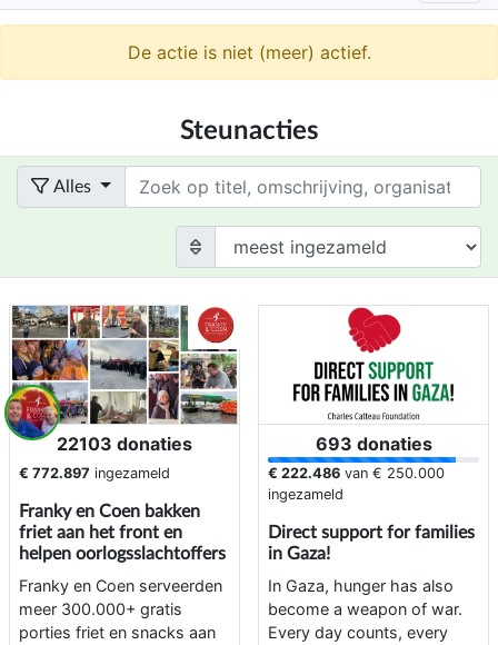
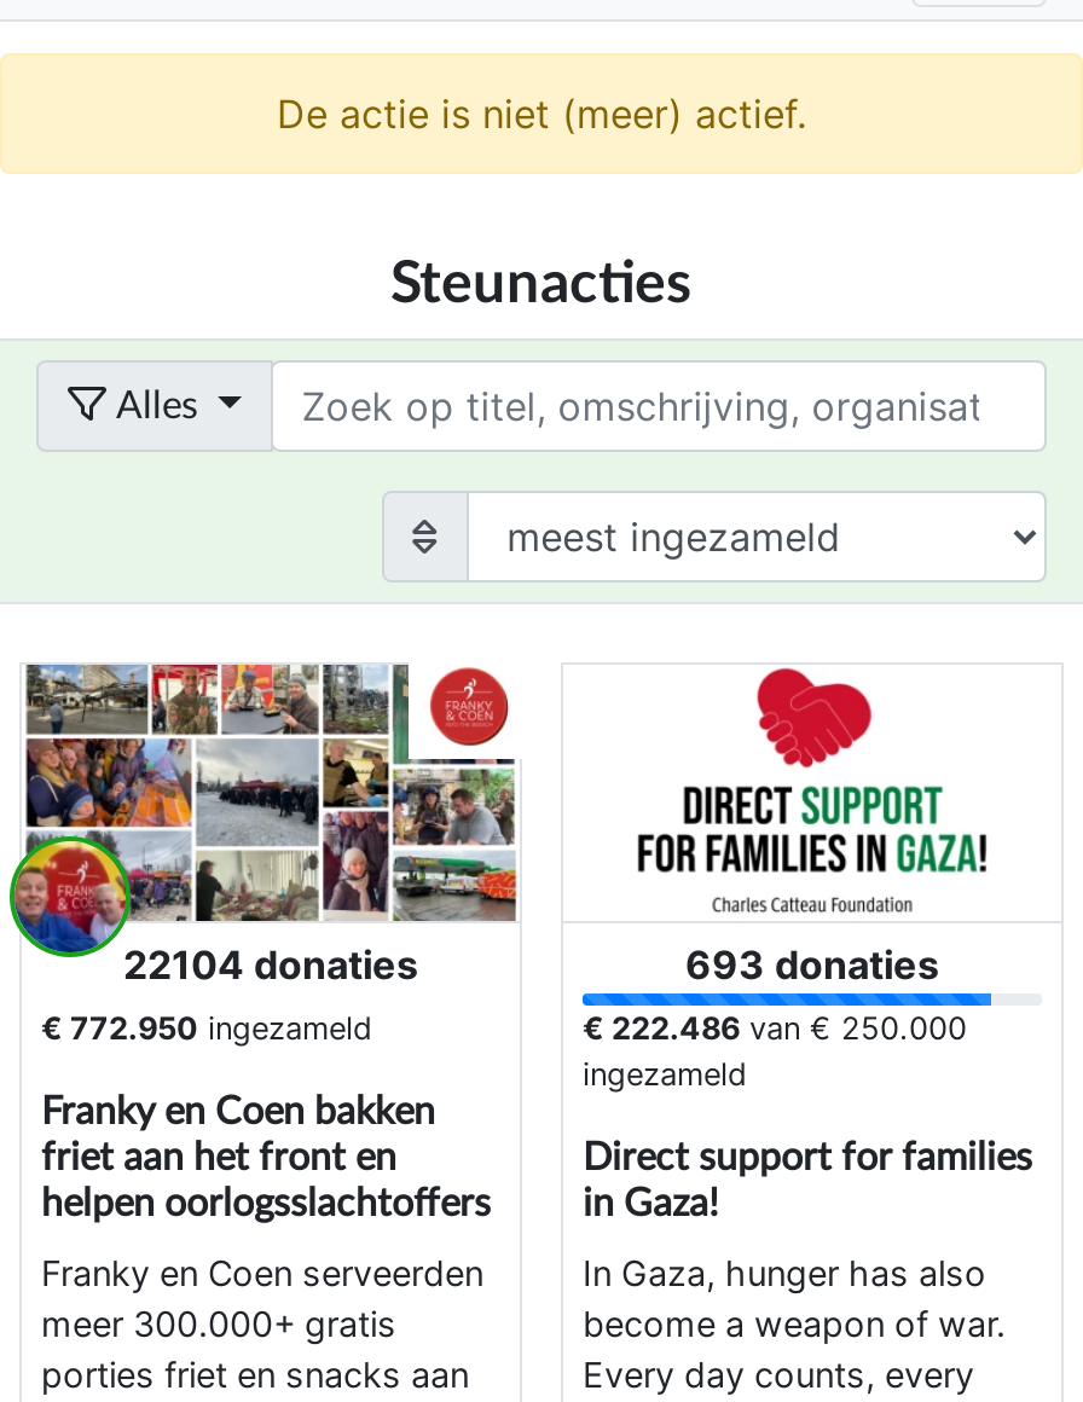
- 22103 donaties
+ 22104 donaties

- € 772.897 ingezameld
+ € 772.950 ingezameld
